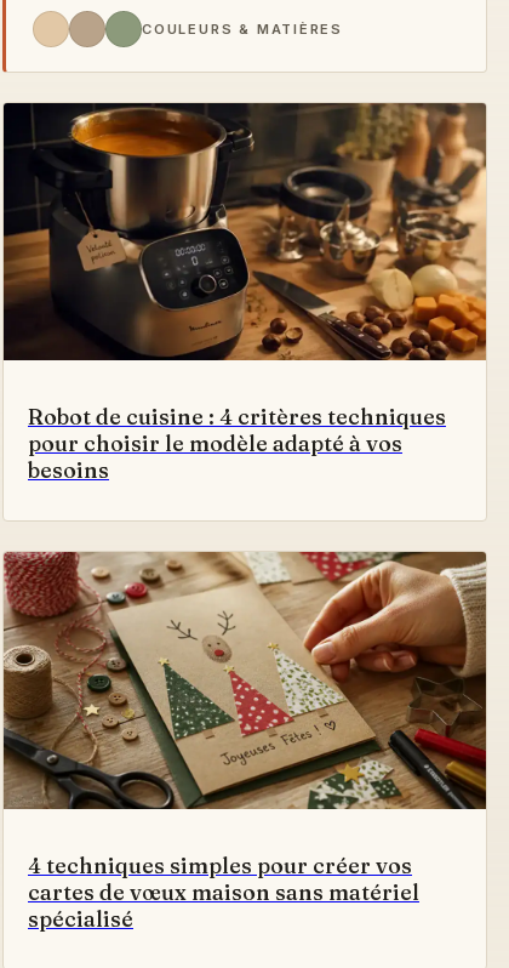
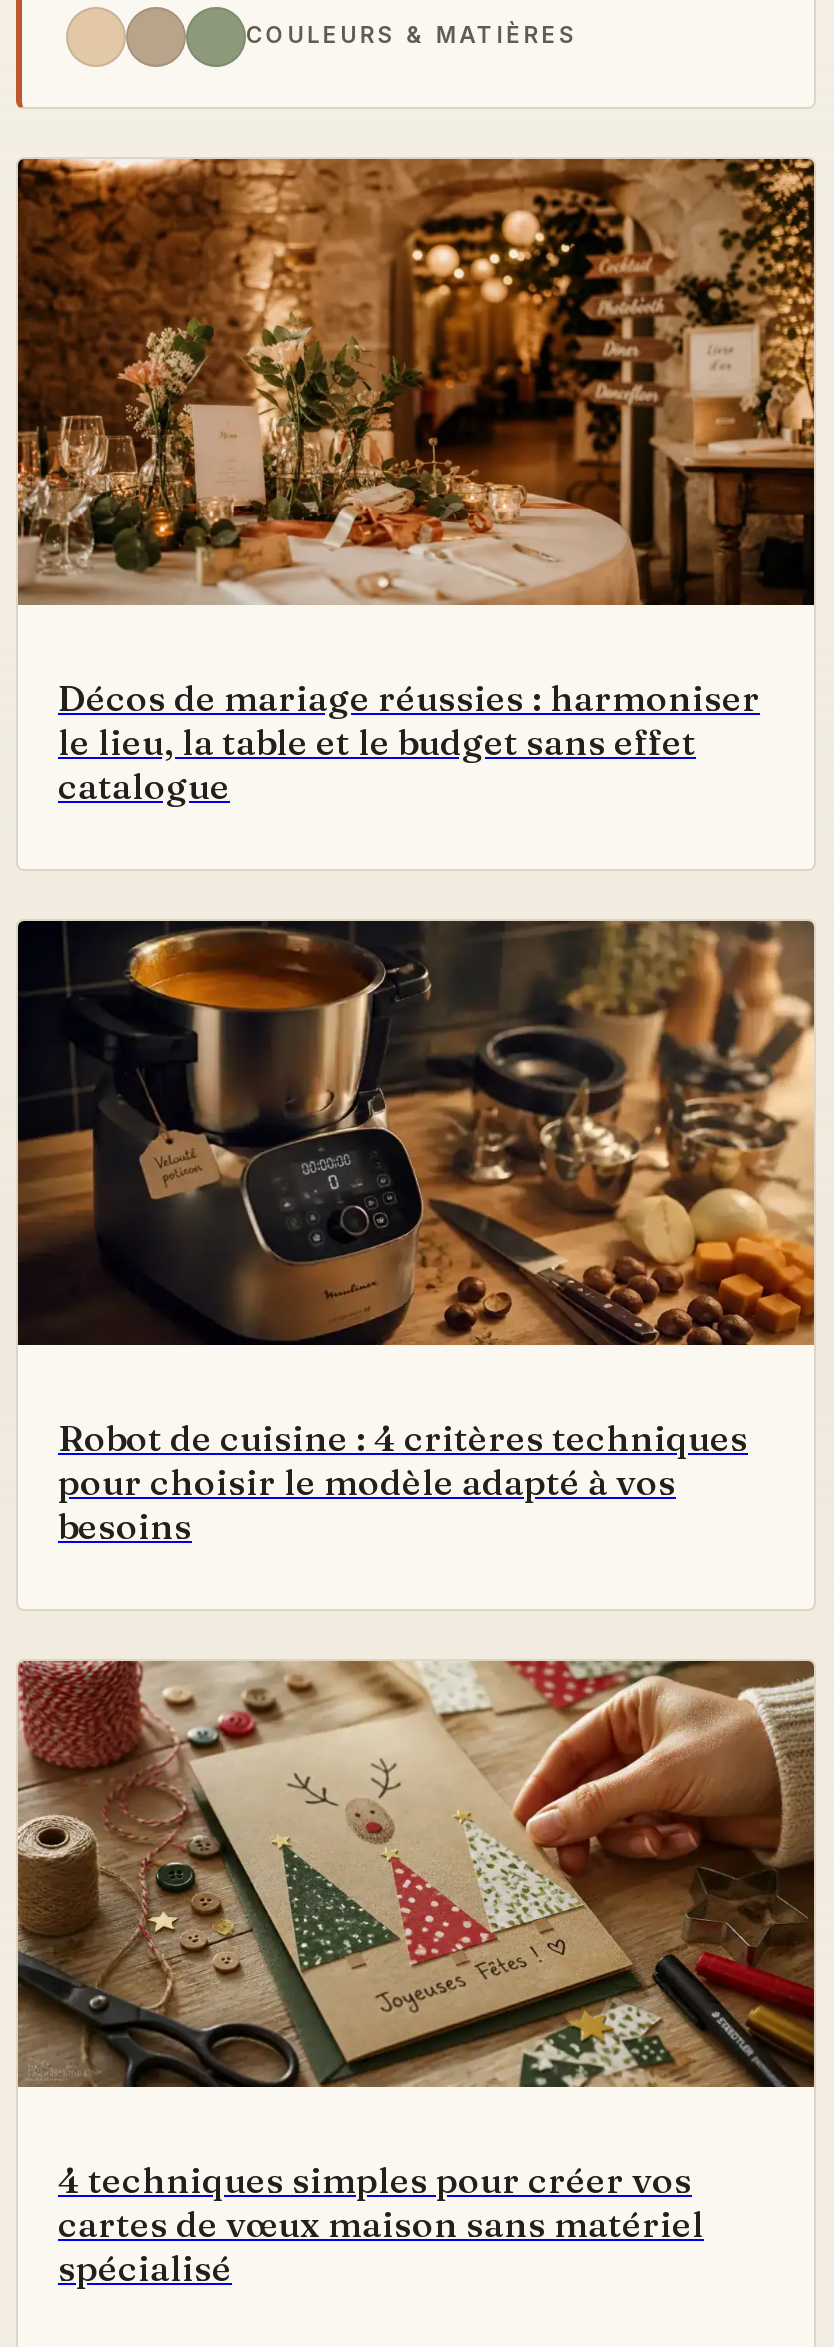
+ [image]
+ Décos de mariage réussies : harmoniser
+ le lieu, la table et le budget sans effet
+ catalogue
